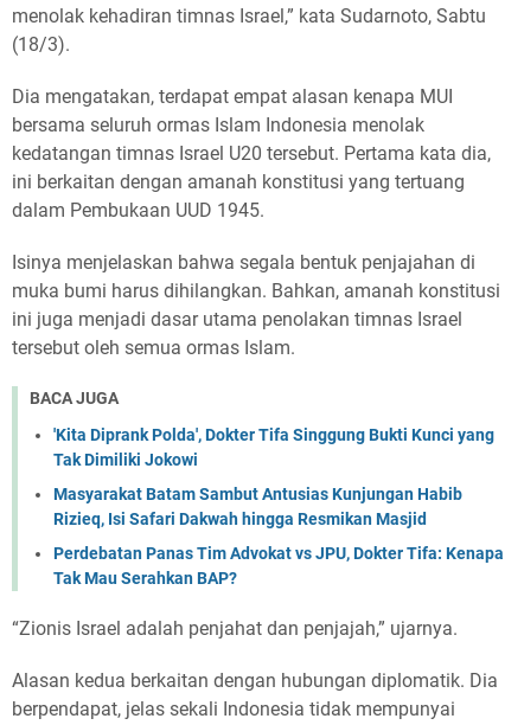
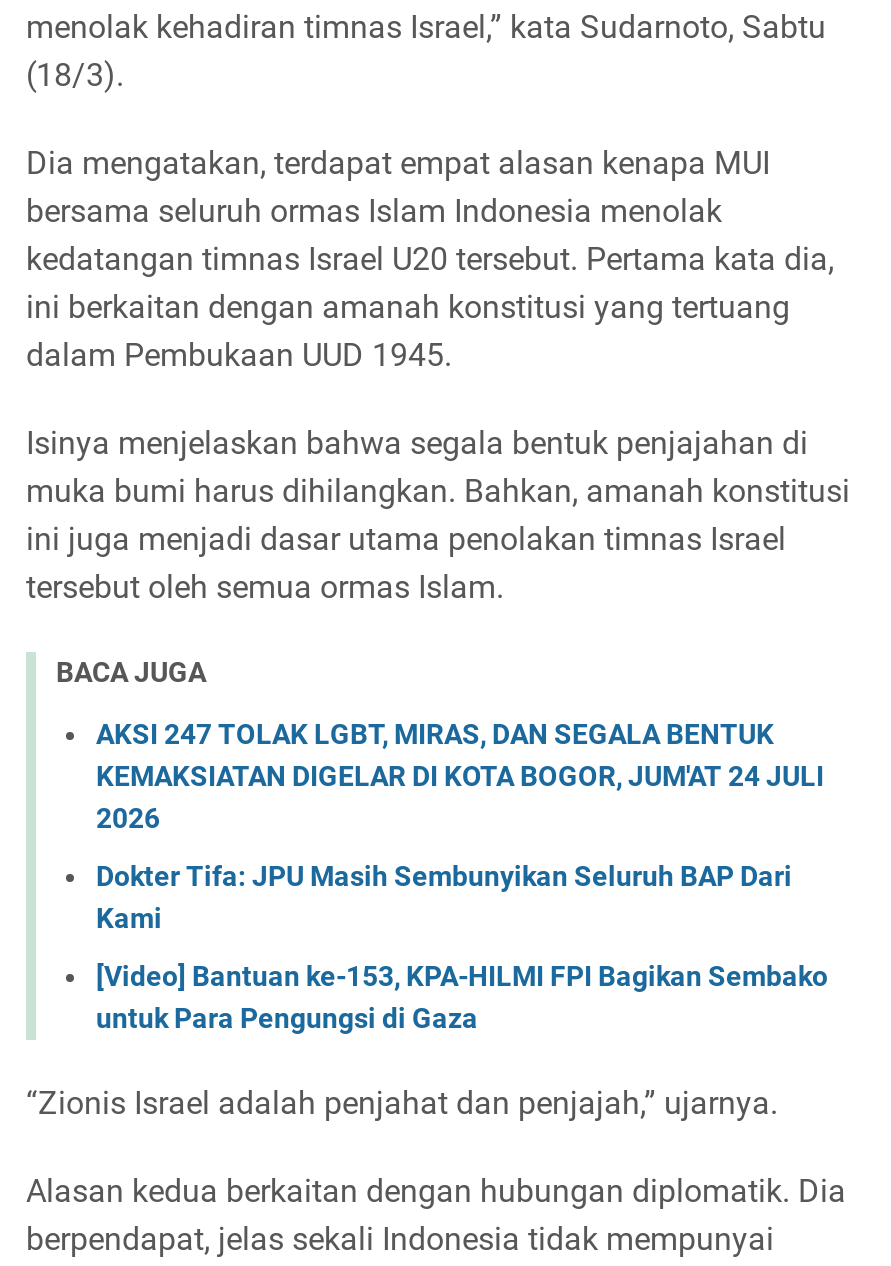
- 'Kita Diprank Polda', Dokter Tifa Singgung Bukti Kunci yang
- Tak Dimiliki Jokowi
+ AKSI 247 TOLAK LGBT, MIRAS, DAN SEGALA BENTUK
+ KEMAKSIATAN DIGELAR DI KOTA BOGOR, JUM'AT 24 JULI
+ 2026

- Masyarakat Batam Sambut Antusias Kunjungan Habib
- Rizieq, Isi Safari Dakwah hingga Resmikan Masjid
+ Dokter Tifa: JPU Masih Sembunyikan Seluruh BAP Dari
+ Kami

- Perdebatan Panas Tim Advokat vs JPU, Dokter Tifa: Kenapa
- Tak Mau Serahkan BAP?
+ [Video] Bantuan ke-153, KPA-HILMI FPI Bagikan Sembako
+ untuk Para Pengungsi di Gaza
